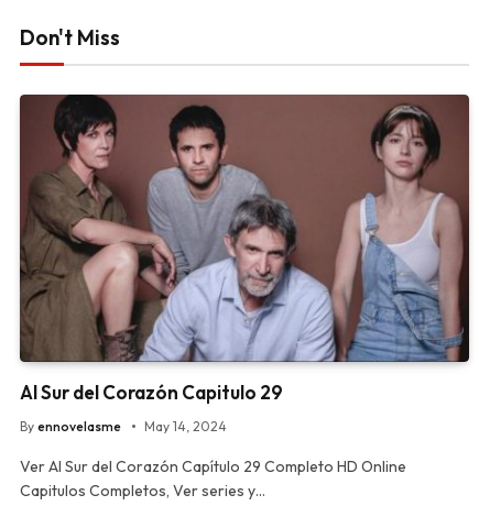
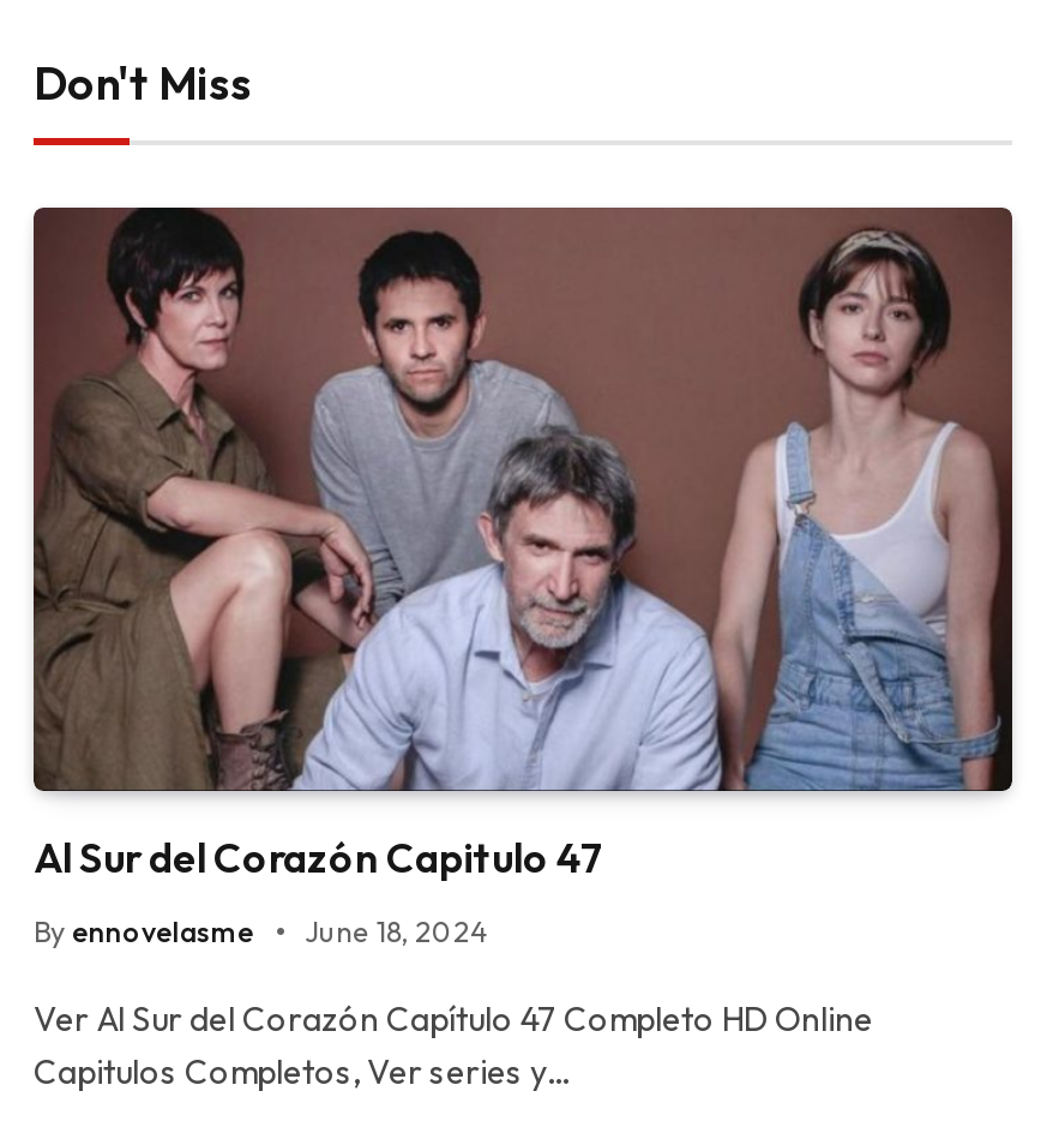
- Al Sur del Corazón Capitulo 29
+ Al Sur del Corazón Capitulo 47

- By ennovelasme May 14, 2024
+ By ennovelasme June 18, 2024

- Ver Al Sur del Corazón Capítulo 29 Completo HD Online
+ Ver Al Sur del Corazón Capítulo 47 Completo HD Online
